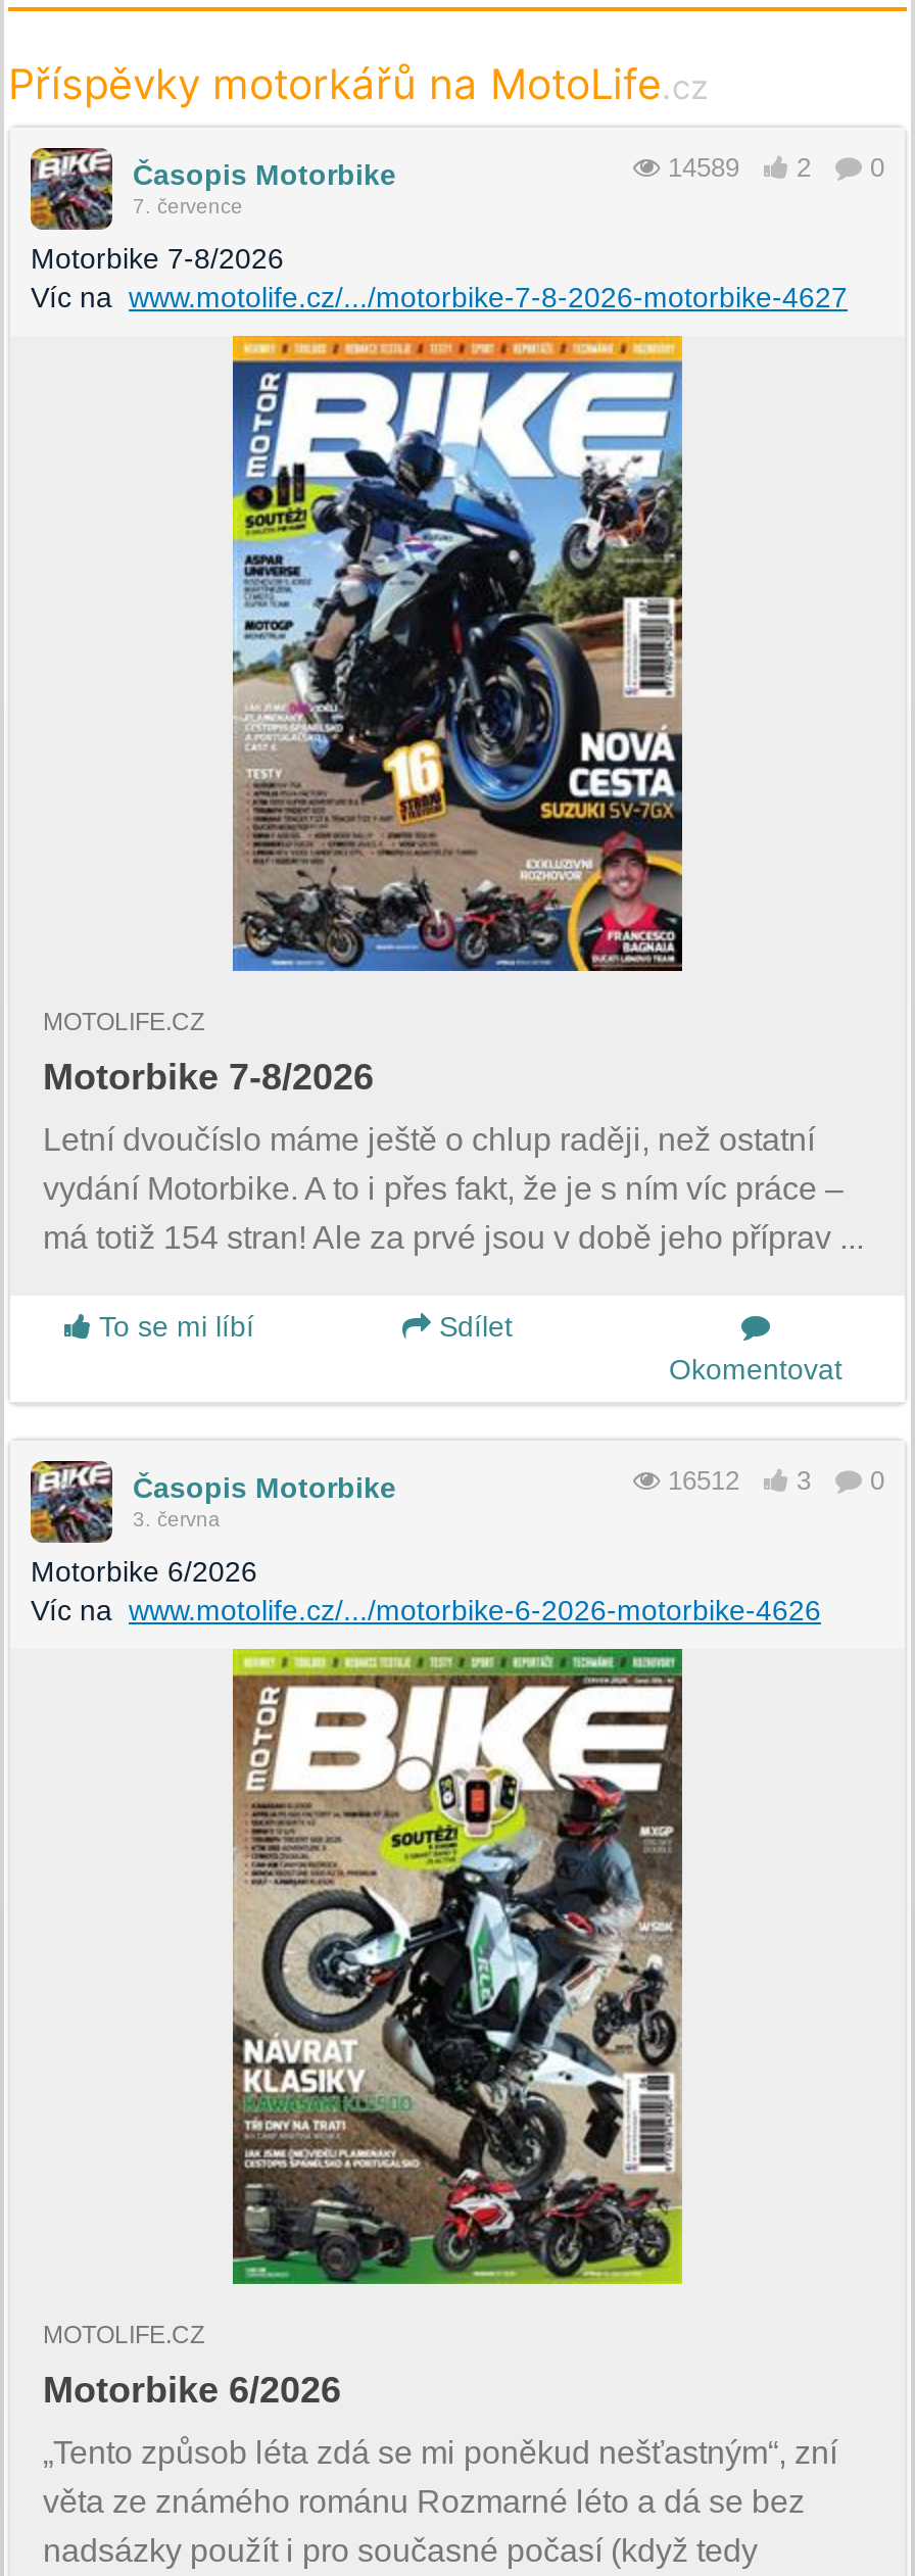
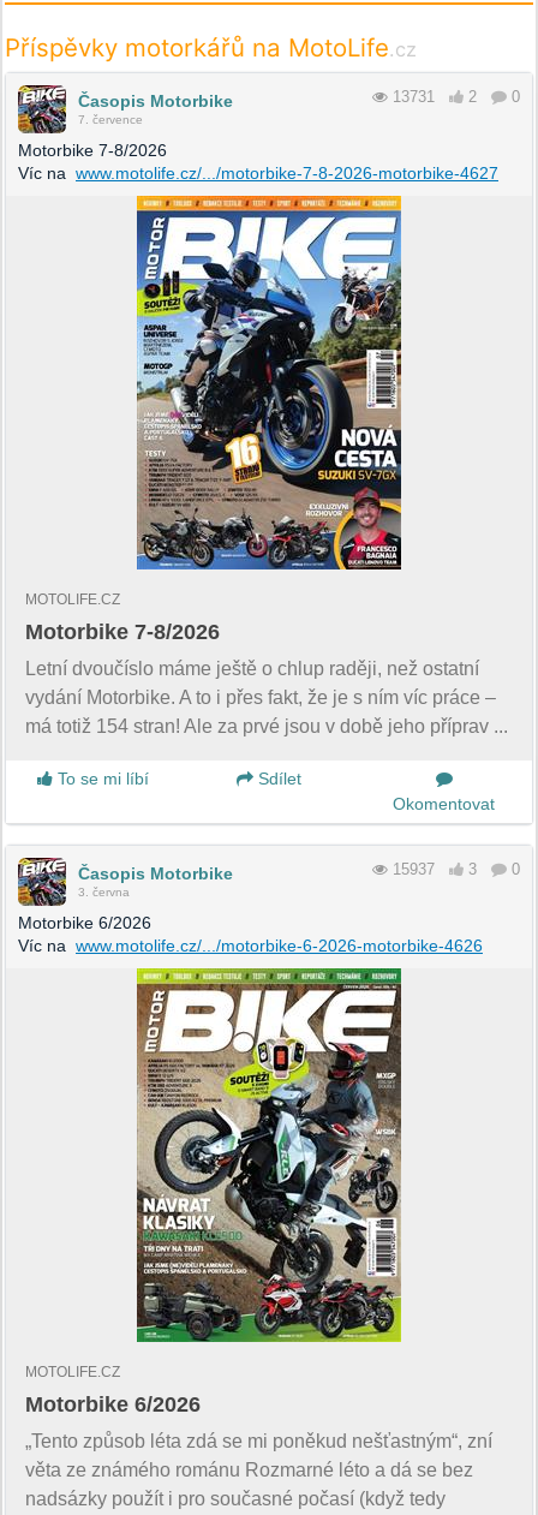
- 14589 2 0
+ 13731 2 0

- 16512 3 0
+ 15937 3 0
